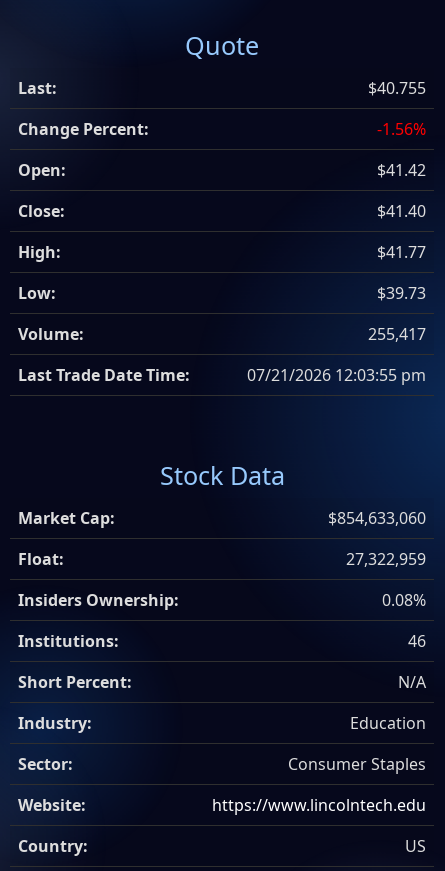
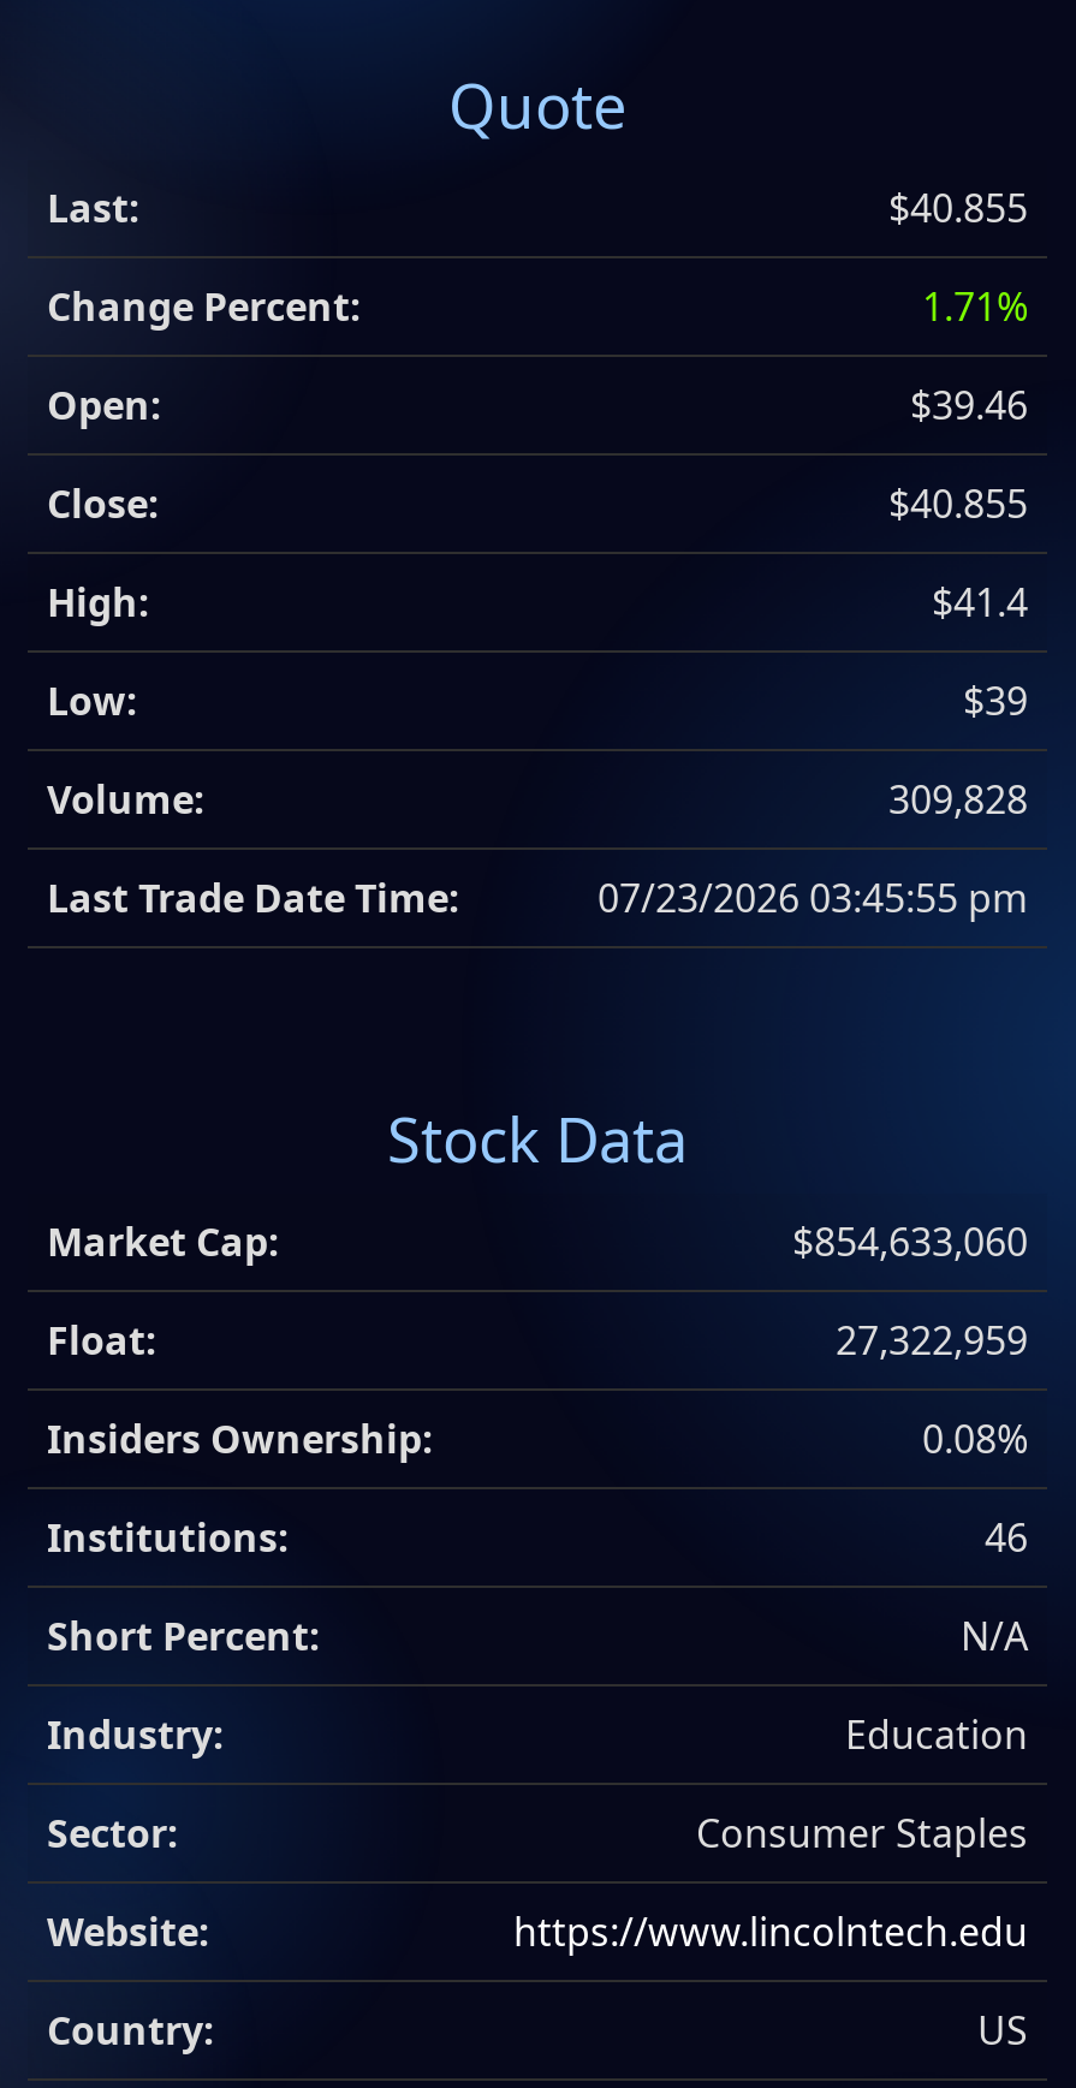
- $40.755
+ $40.855

- -1.56%
+ 1.71%

- $41.42
+ $39.46

- $41.40
+ $40.855

- $41.77
+ $41.4

- $39.73
+ $39

- 255,417
+ 309,828

- 07/21/2026 12:03:55 pm
+ 07/23/2026 03:45:55 pm
